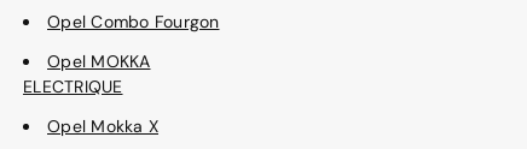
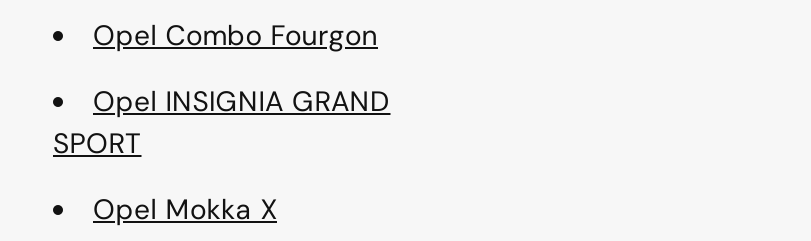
- Opel MOKKA
- ELECTRIQUE
+ Opel INSIGNIA GRAND
+ SPORT
